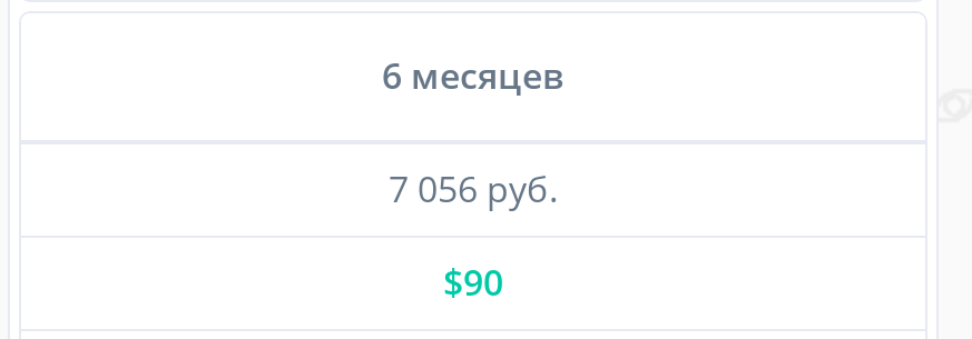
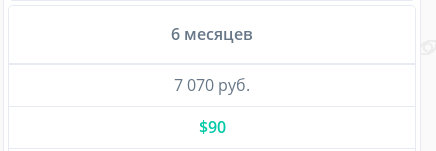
- 7 056 руб.
+ 7 070 руб.
